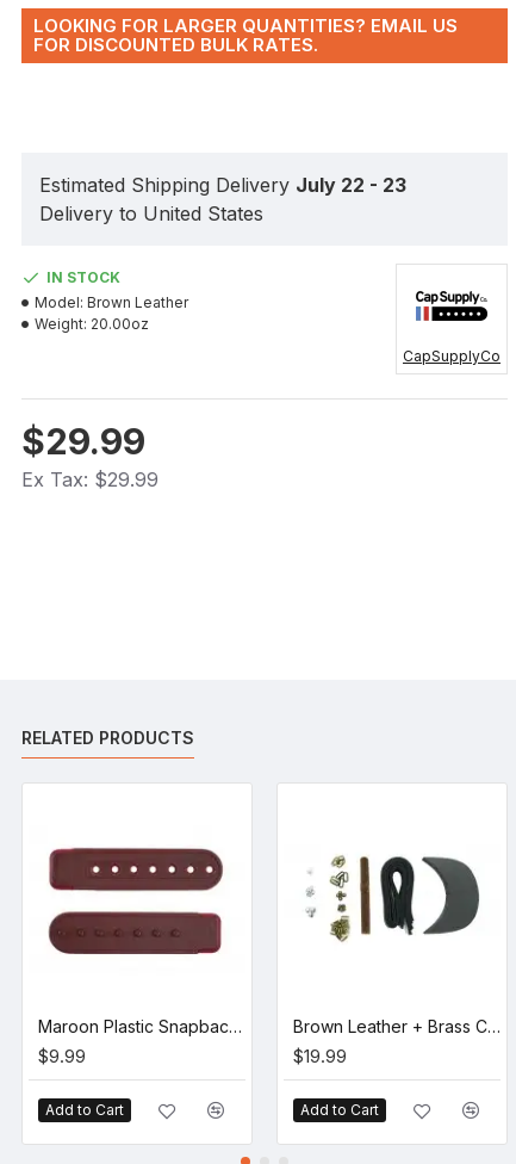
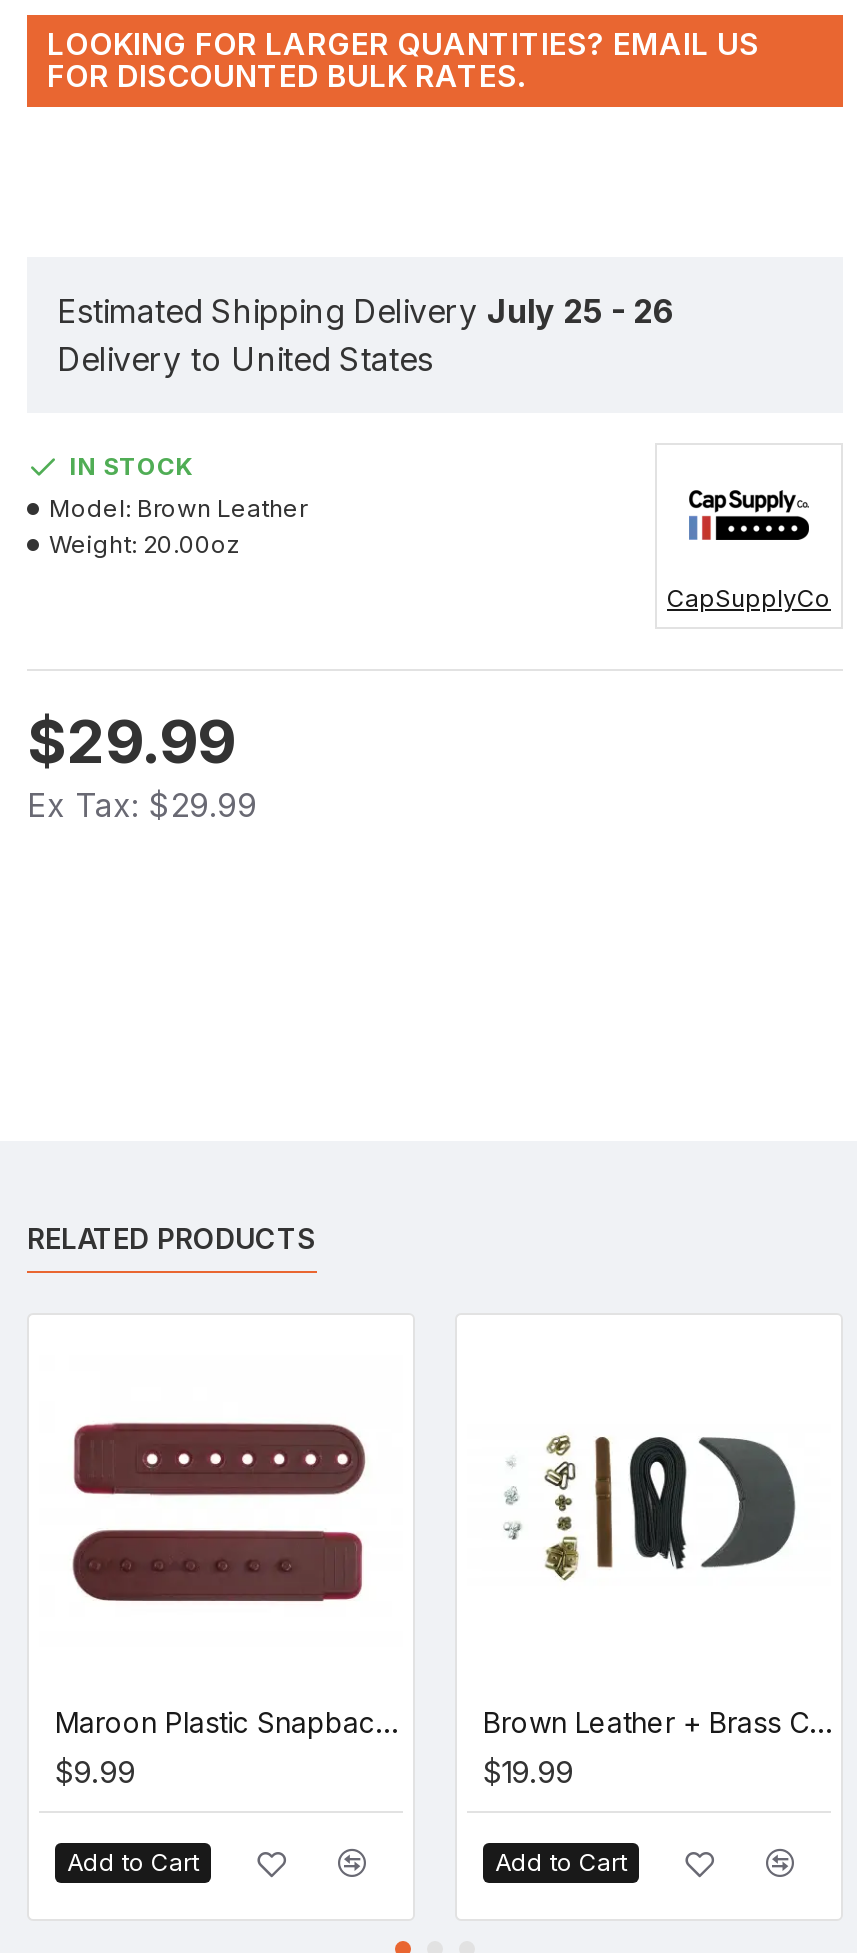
- Estimated Shipping Delivery July 22 - 23
+ Estimated Shipping Delivery July 25 - 26
